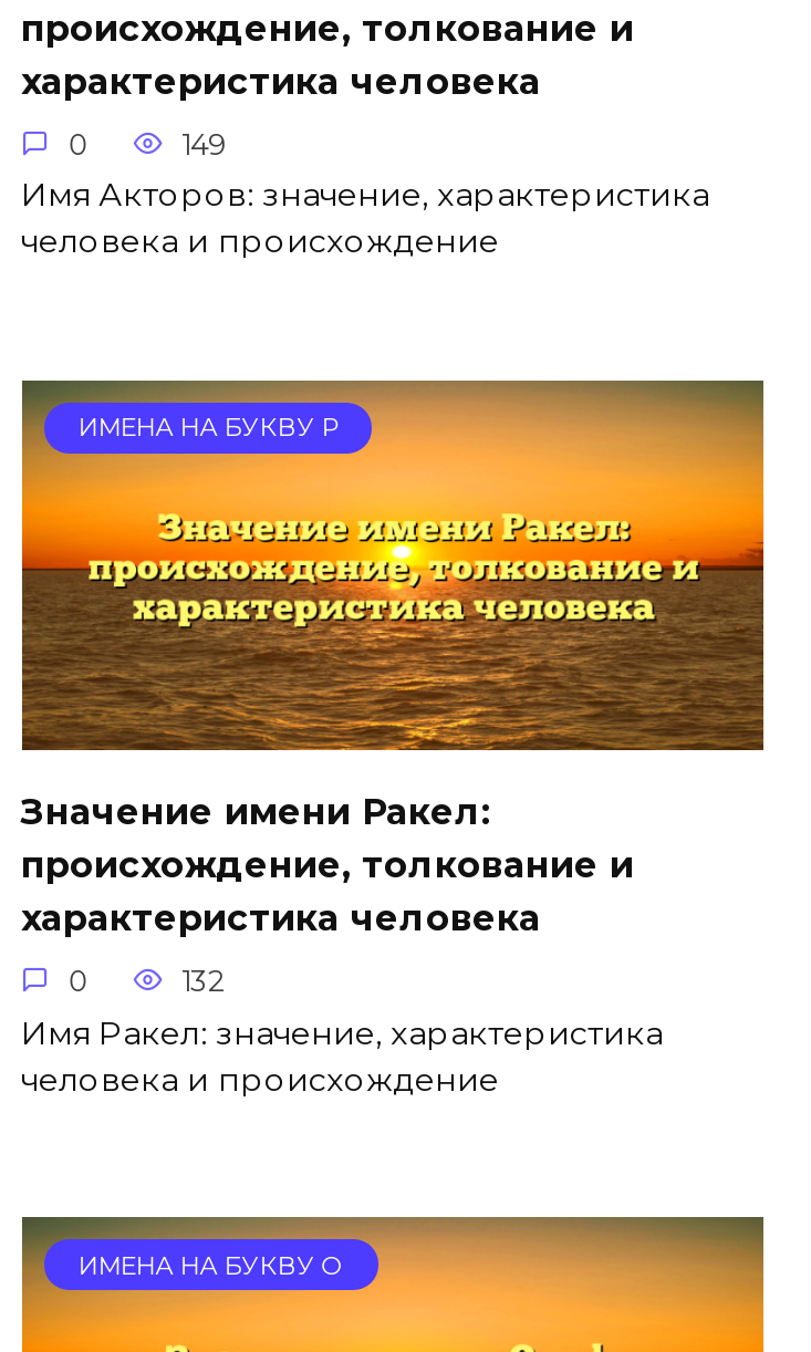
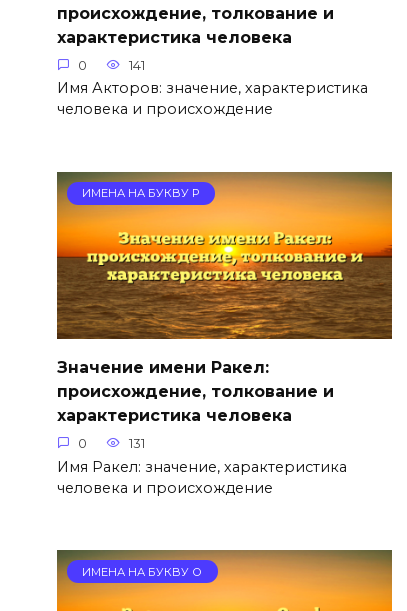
- 149
+ 141

- 132
+ 131
